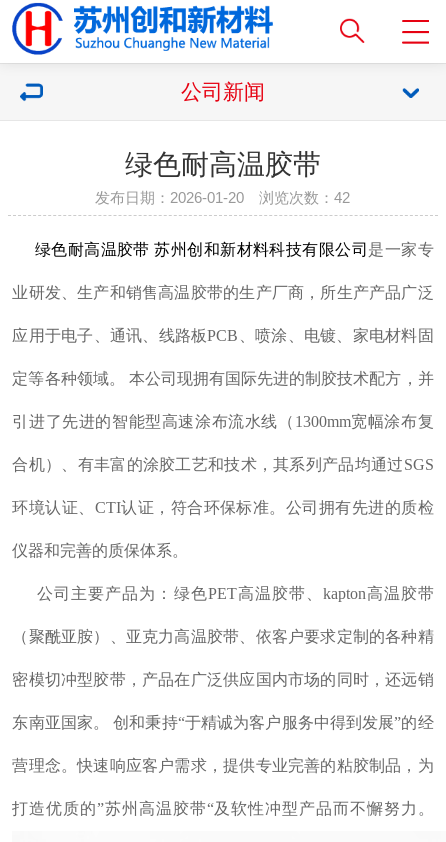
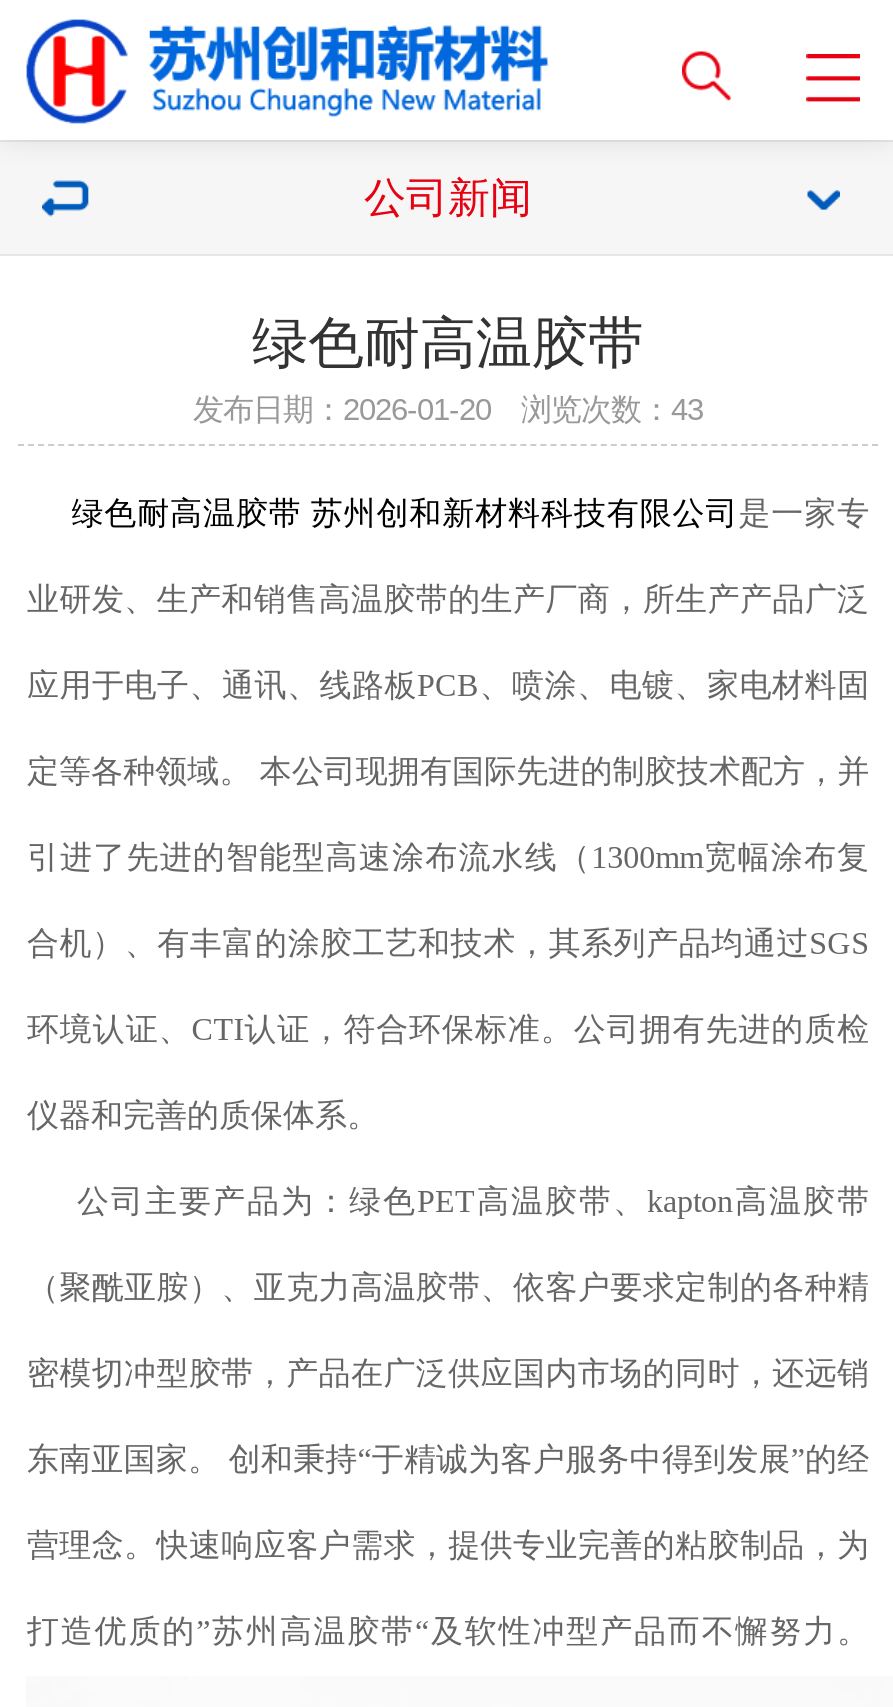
- 发布日期：2026-01-20 浏览次数：42
+ 发布日期：2026-01-20 浏览次数：43
